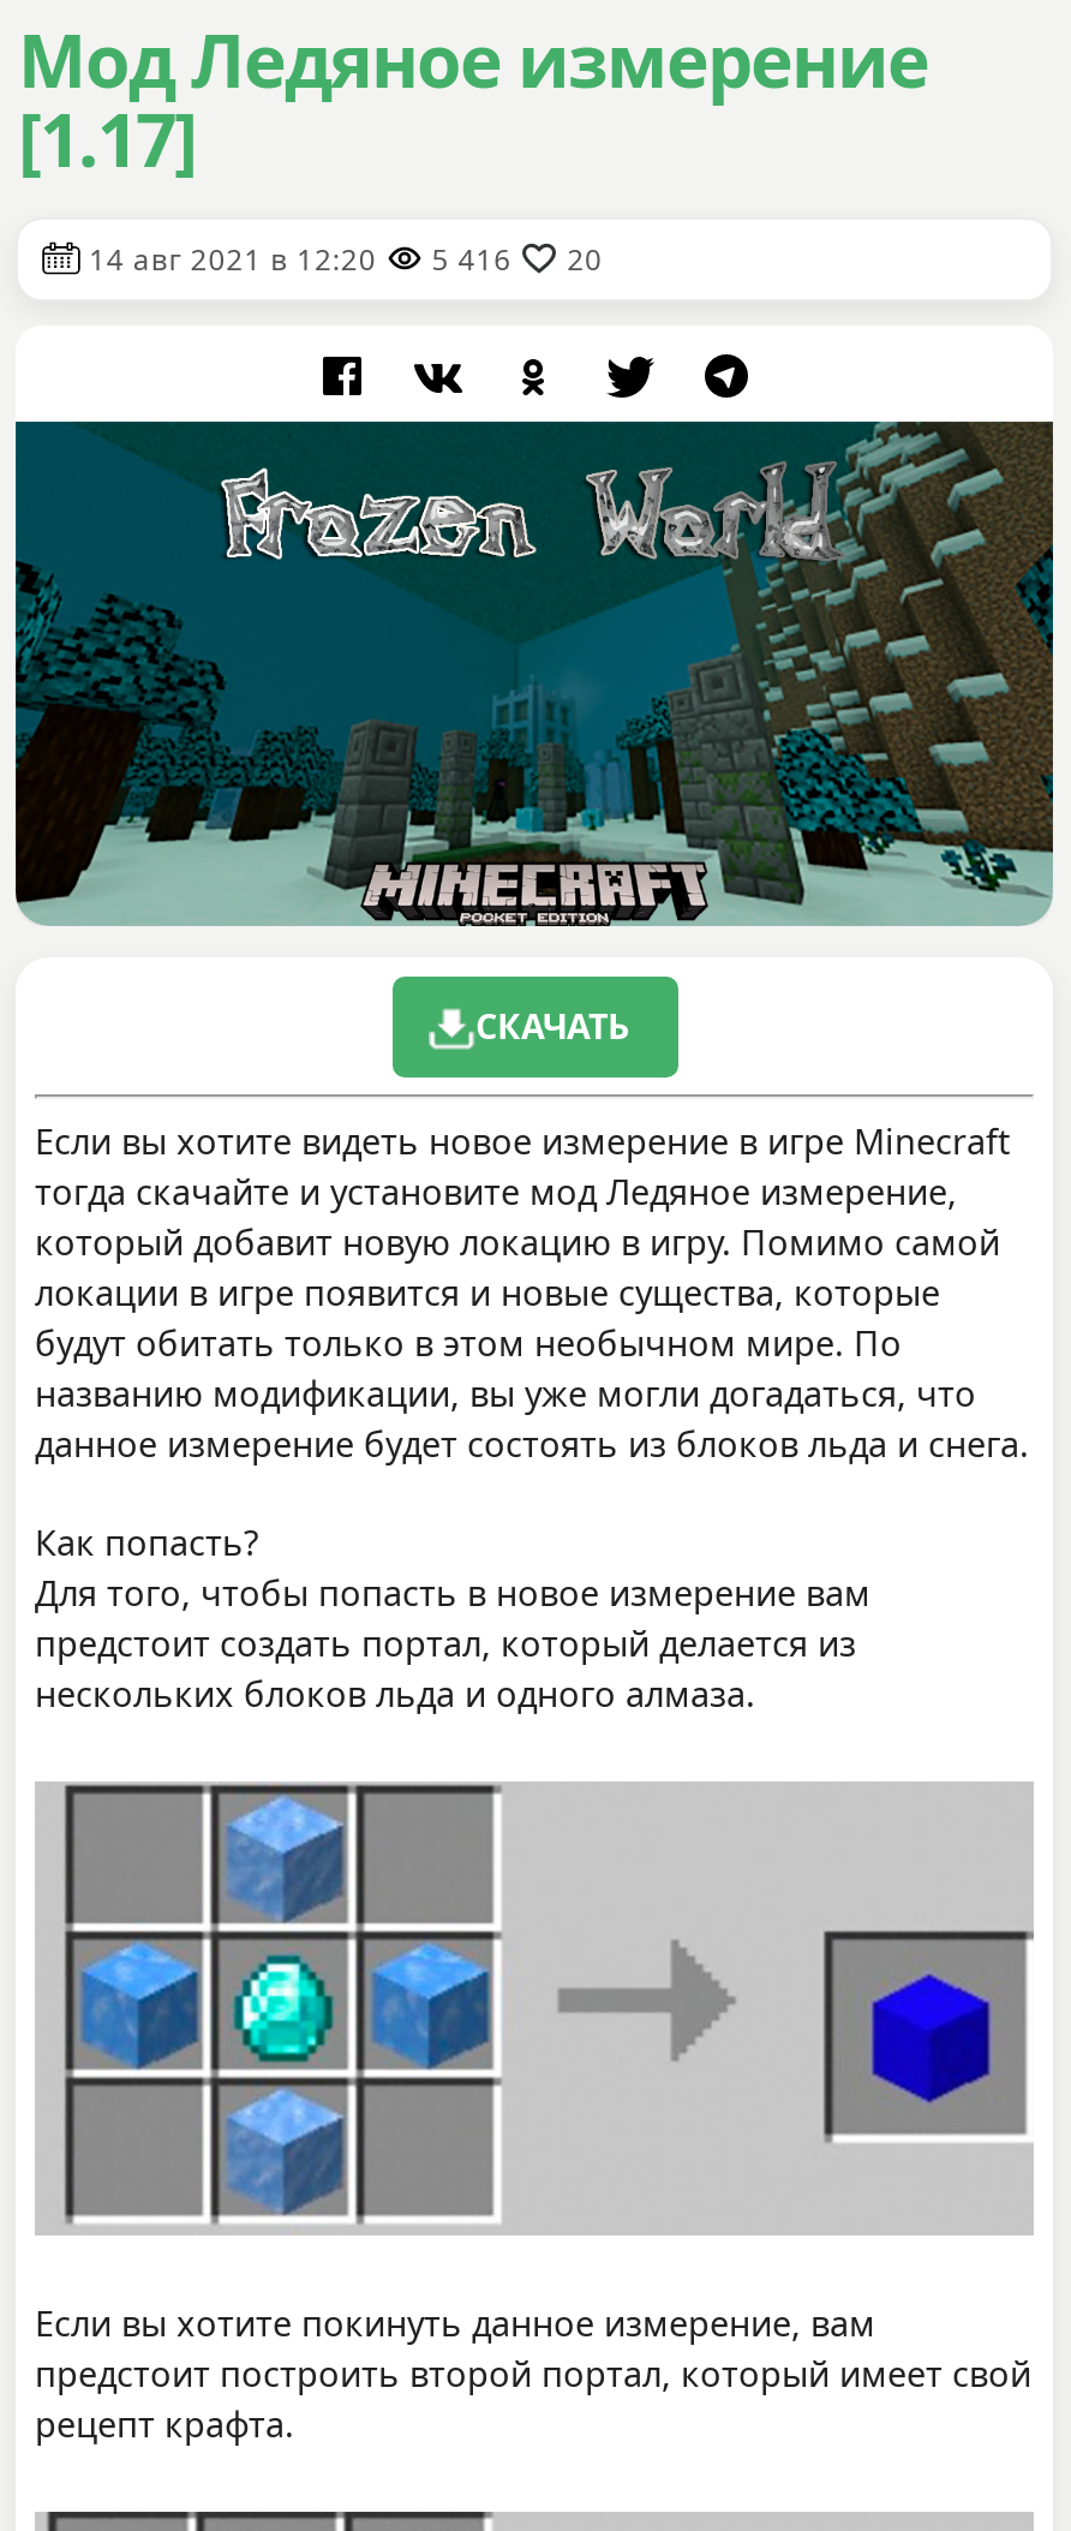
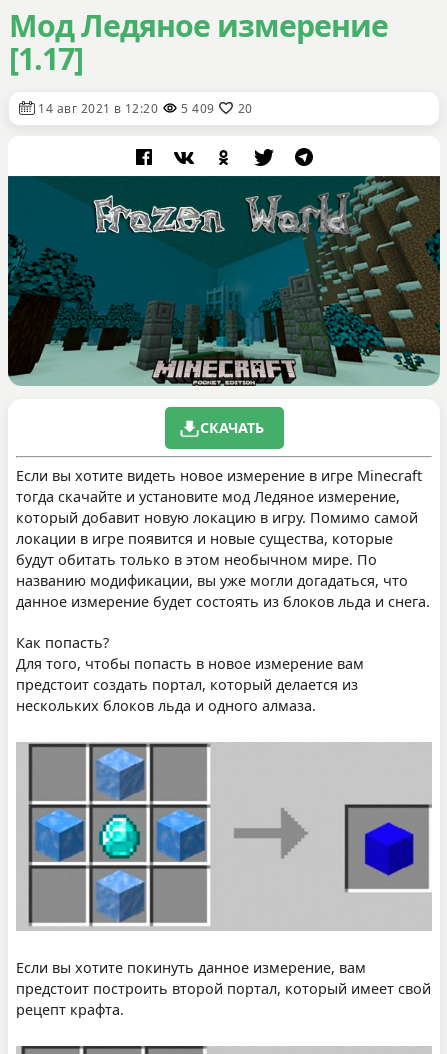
- 14 авг 2021 в 12:20 5 416 20
+ 14 авг 2021 в 12:20 5 409 20
